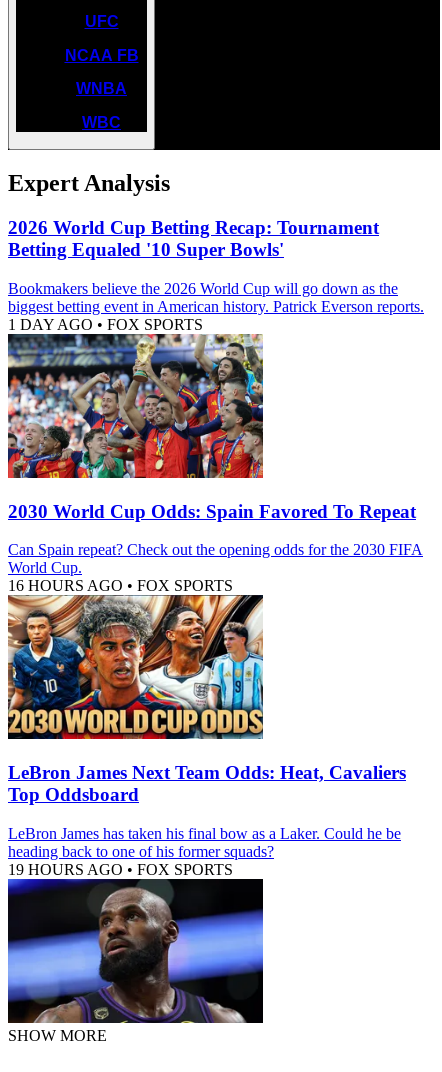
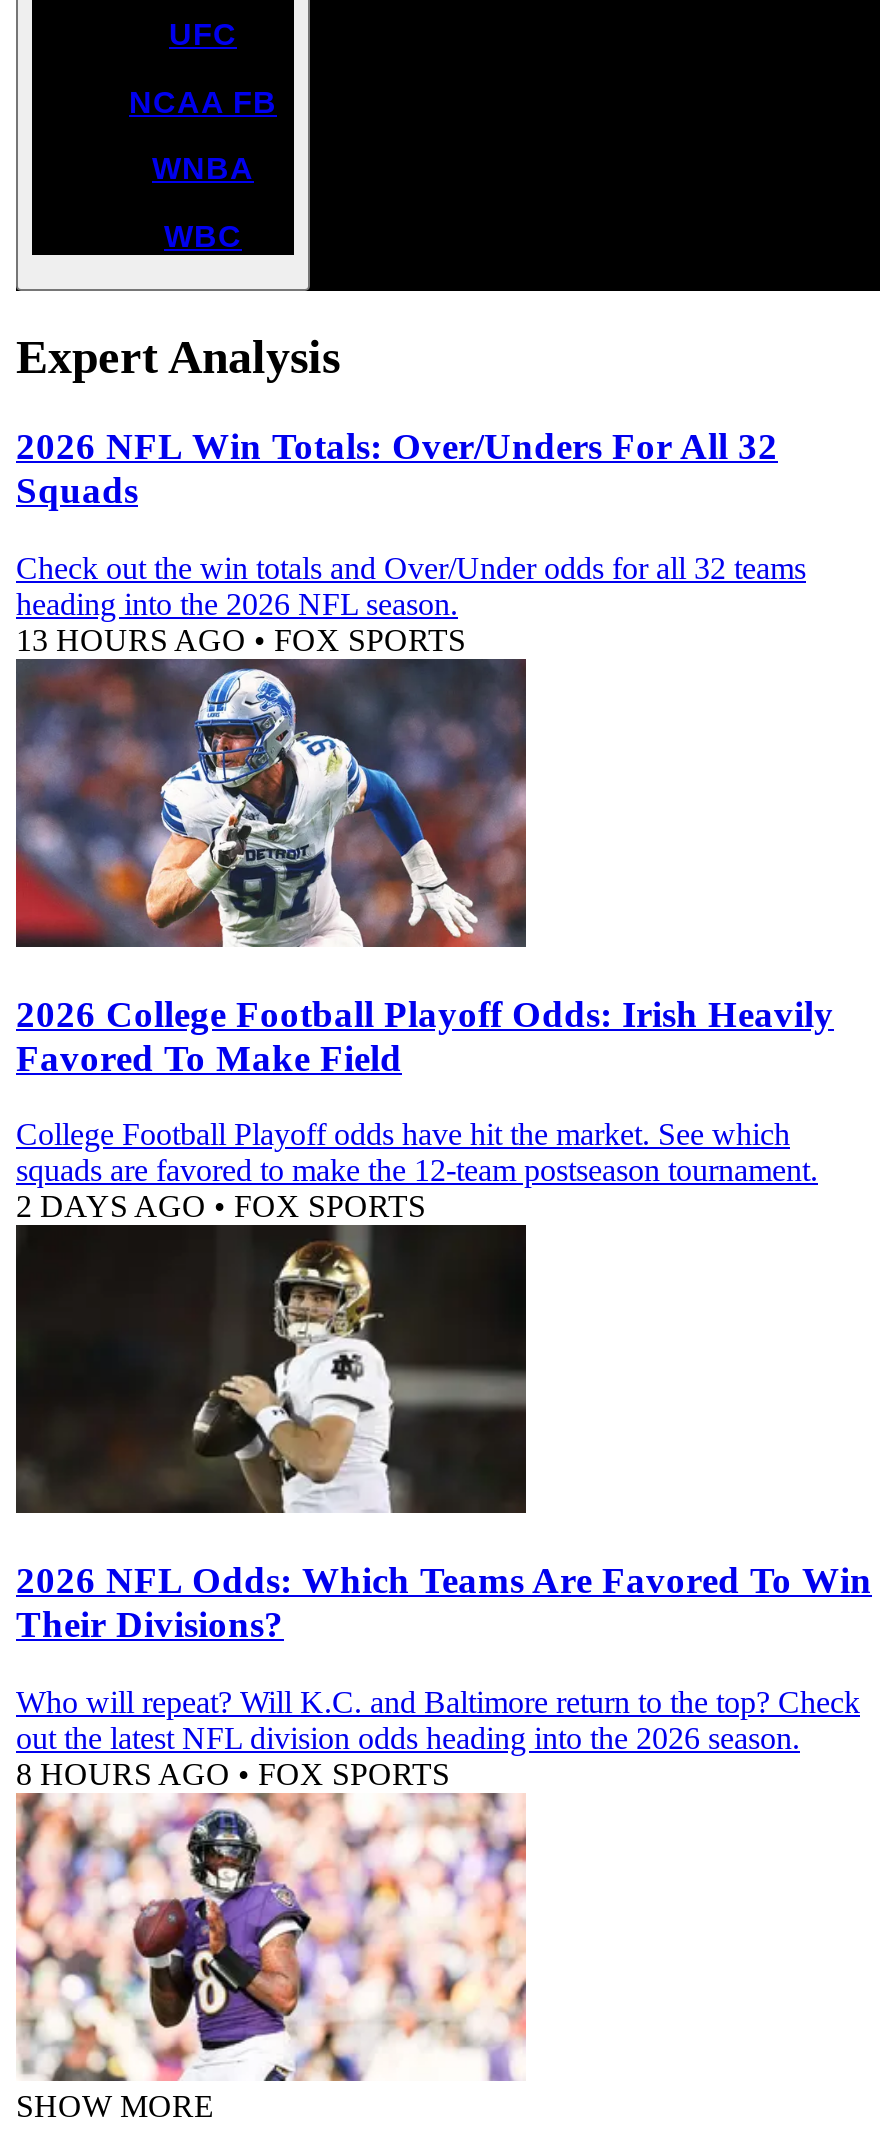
- 2026 World Cup Betting Recap: Tournament
- Betting Equaled '10 Super Bowls'
+ 2026 NFL Win Totals: Over/Unders For All 32
+ Squads

- Bookmakers believe the 2026 World Cup will go down as the
- biggest betting event in American history. Patrick Everson reports.
- 1 DAY AGO • FOX SPORTS
+ Check out the win totals and Over/Under odds for all 32 teams
+ heading into the 2026 NFL season.
+ 13 HOURS AGO • FOX SPORTS

- [image]
- 2030 World Cup Odds: Spain Favored To Repeat
+ [image]
+ 2026 College Football Playoff Odds: Irish Heavily
+ Favored To Make Field

- Can Spain repeat? Check out the opening odds for the 2030 FIFA
- World Cup.
- 16 HOURS AGO • FOX SPORTS
+ College Football Playoff odds have hit the market. See which
+ squads are favored to make the 12-team postseason tournament.
+ 2 DAYS AGO • FOX SPORTS

- [image]
- LeBron James Next Team Odds: Heat, Cavaliers
- Top Oddsboard
+ [image]
+ 2026 NFL Odds: Which Teams Are Favored To Win
+ Their Divisions?

- LeBron James has taken his final bow as a Laker. Could he be
- heading back to one of his former squads?
- 19 HOURS AGO • FOX SPORTS
+ Who will repeat? Will K.C. and Baltimore return to the top? Check
+ out the latest NFL division odds heading into the 2026 season.
+ 8 HOURS AGO • FOX SPORTS

- [image]
+ [image]
